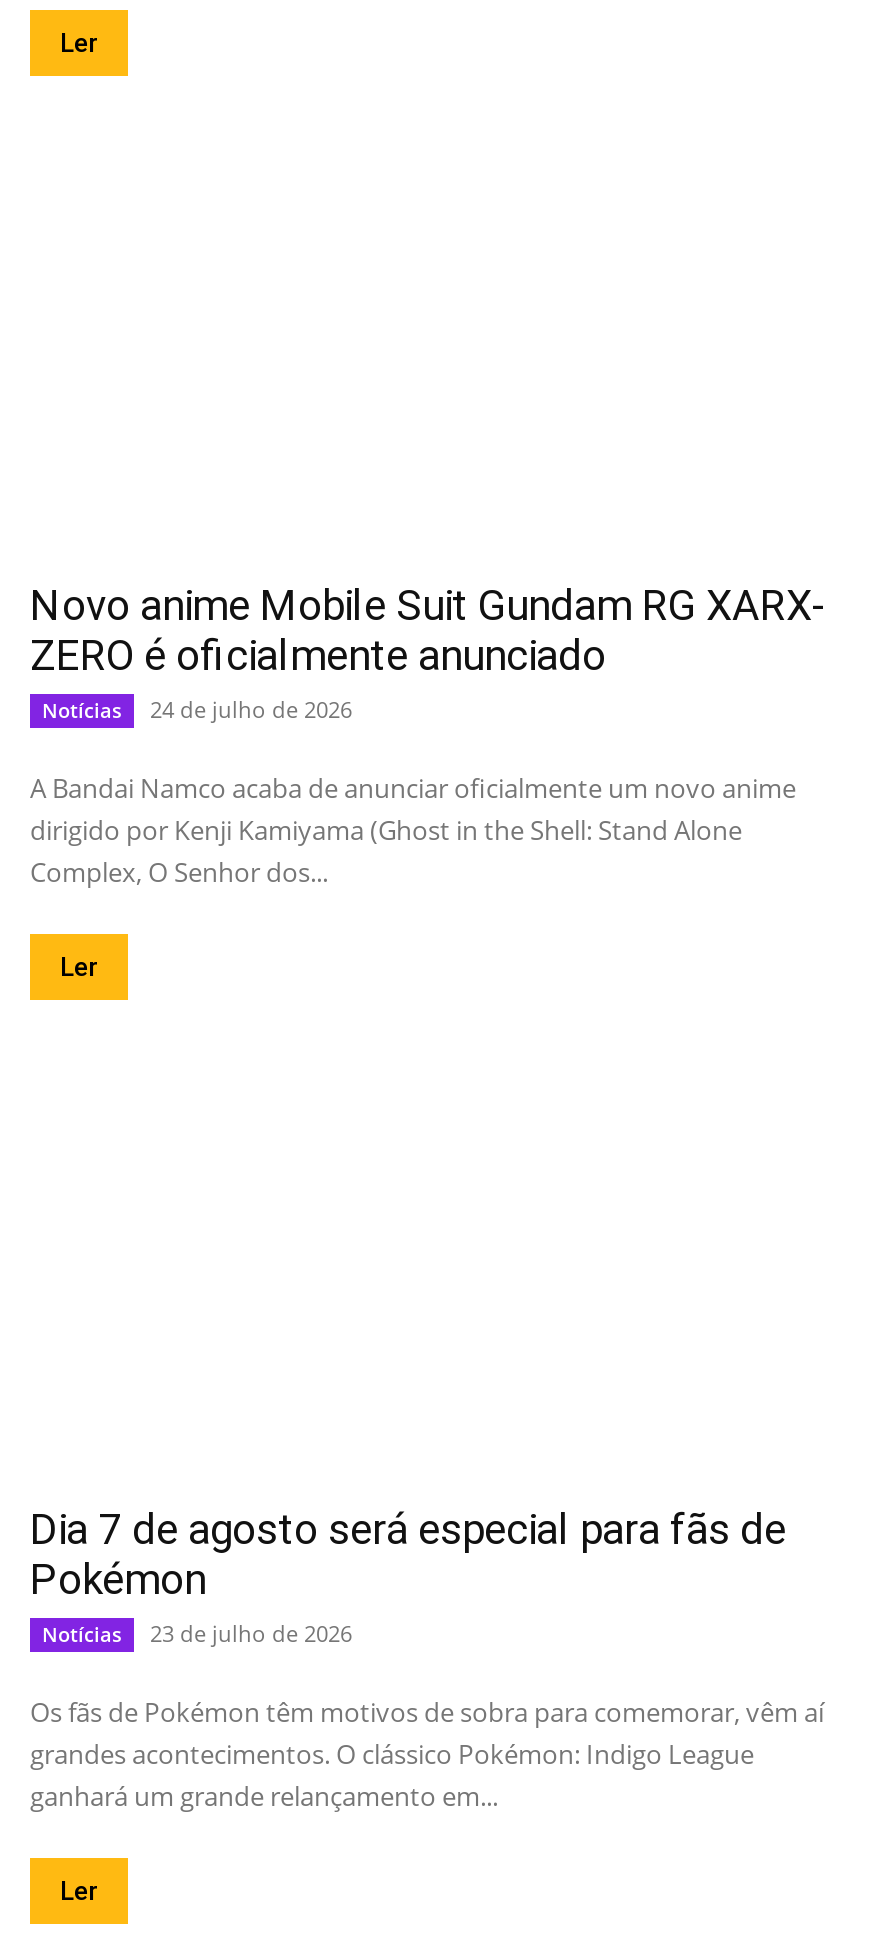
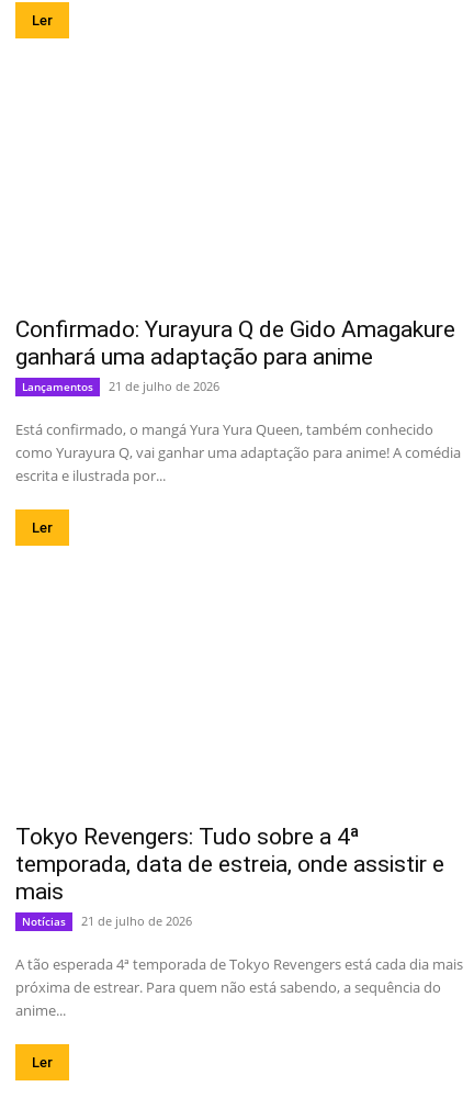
- Novo anime Mobile Suit Gundam RG XARX-
- ZERO é oficialmente anunciado
- Notícias
- 24 de julho de 2026
+ Confirmado: Yurayura Q de Gido Amagakure
+ ganhará uma adaptação para anime
+ Lançamentos
+ 21 de julho de 2026

- A Bandai Namco acaba de anunciar oficialmente um novo anime
- dirigido por Kenji Kamiyama (Ghost in the Shell: Stand Alone
- Complex, O Senhor dos...
+ Está confirmado, o mangá Yura Yura Queen, também conhecido
+ como Yurayura Q, vai ganhar uma adaptação para anime! A comédia
+ escrita e ilustrada por...

- Dia 7 de agosto será especial para fãs de
- Pokémon
+ Tokyo Revengers: Tudo sobre a 4ª
+ temporada, data de estreia, onde assistir e
+ mais

- Notícias 23 de julho de 2026
+ Notícias 21 de julho de 2026

- Os fãs de Pokémon têm motivos de sobra para comemorar, vêm aí
- grandes acontecimentos. O clássico Pokémon: Indigo League
- ganhará um grande relançamento em...
+ A tão esperada 4ª temporada de Tokyo Revengers está cada dia mais
+ próxima de estrear. Para quem não está sabendo, a sequência do
+ anime...
